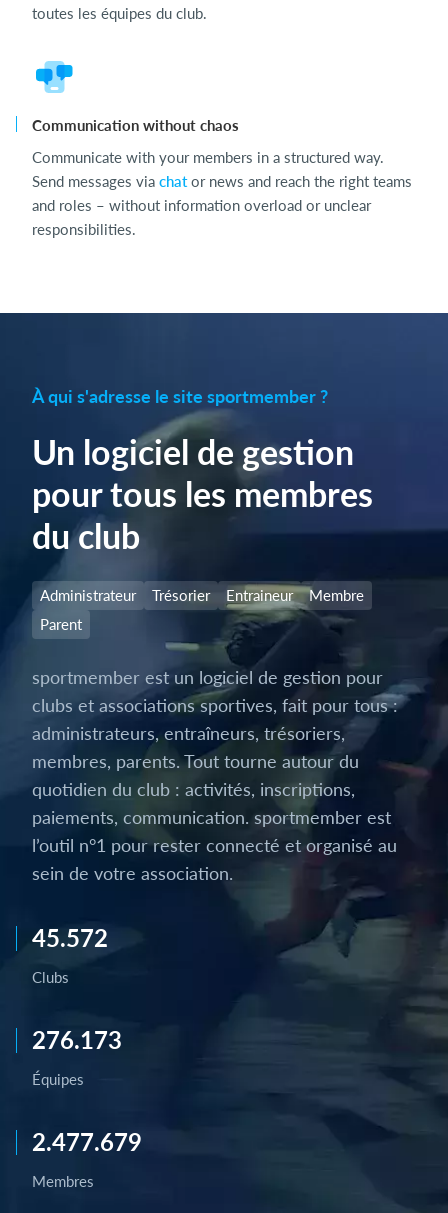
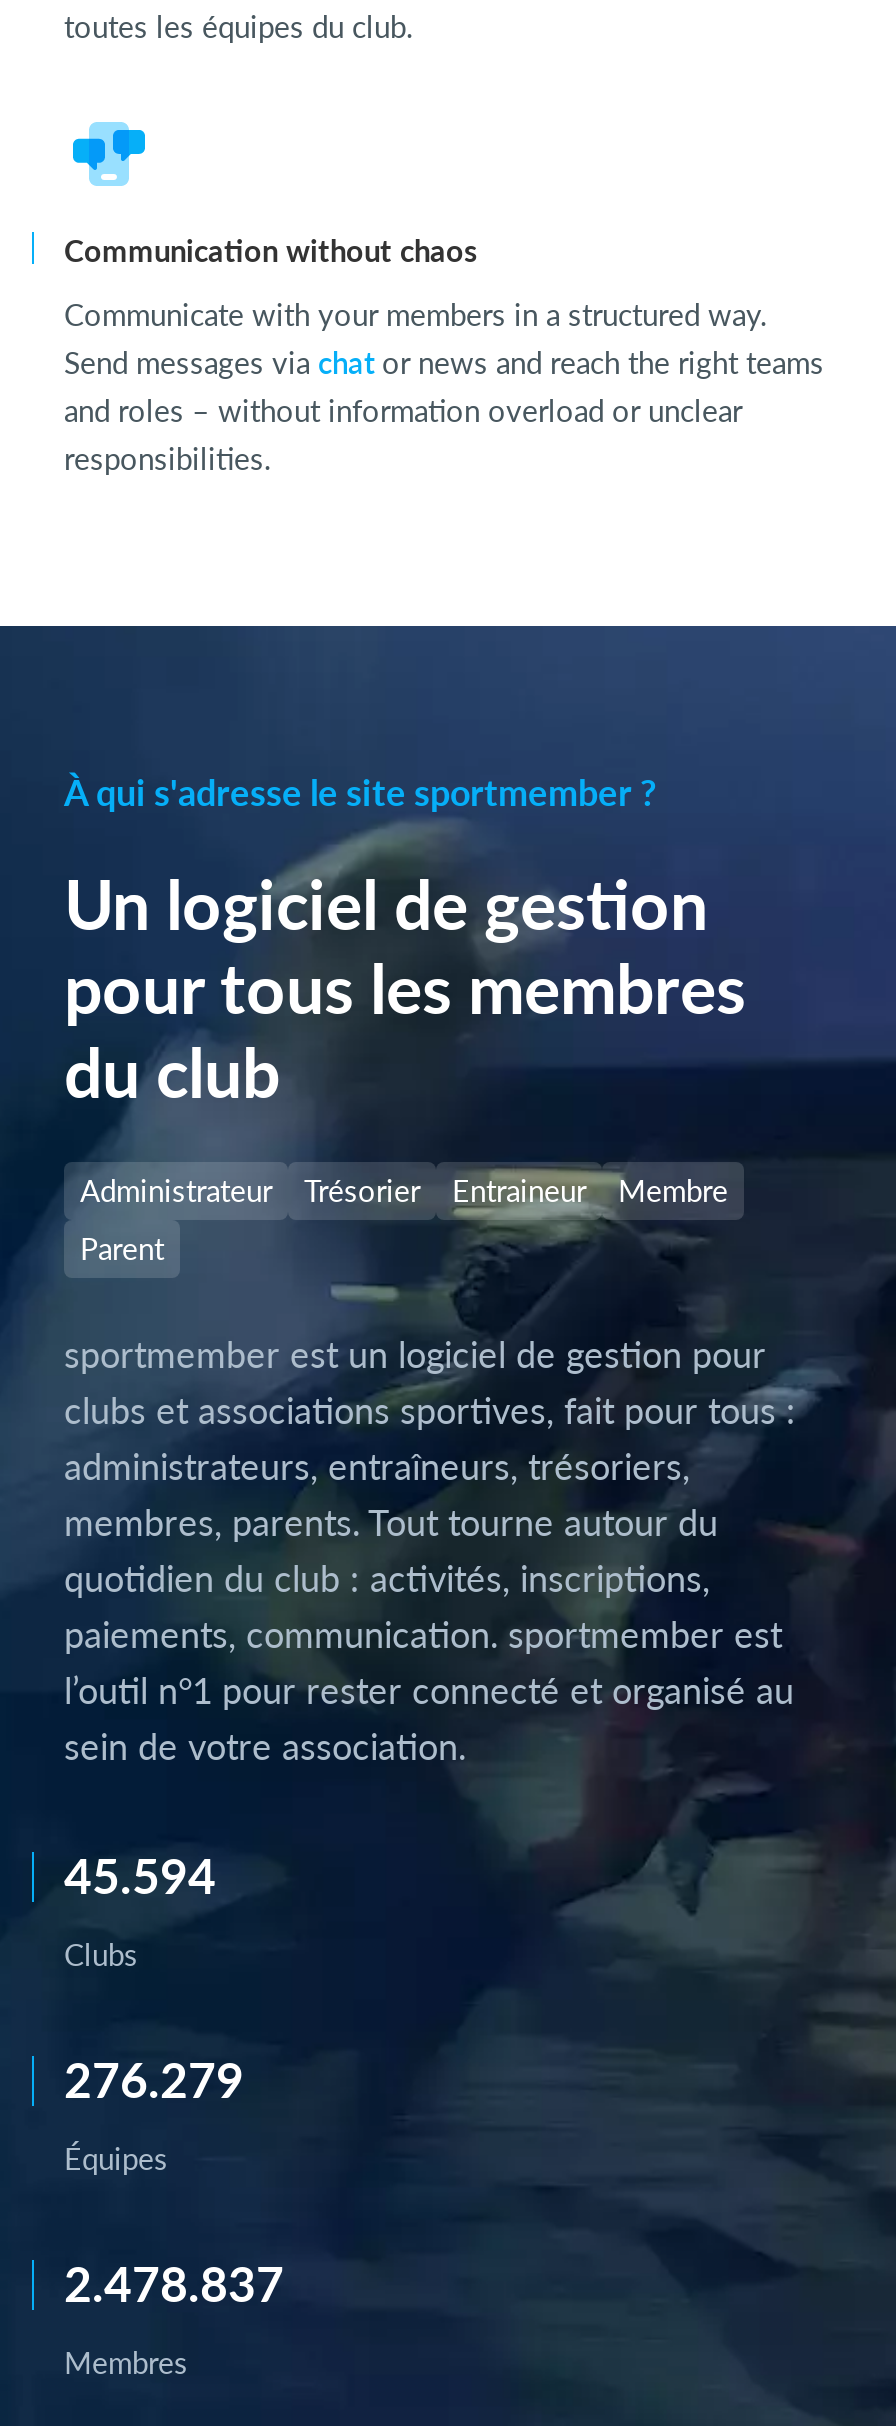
- 45.572
+ 45.594

- 276.173
+ 276.279

- 2.477.679
+ 2.478.837
